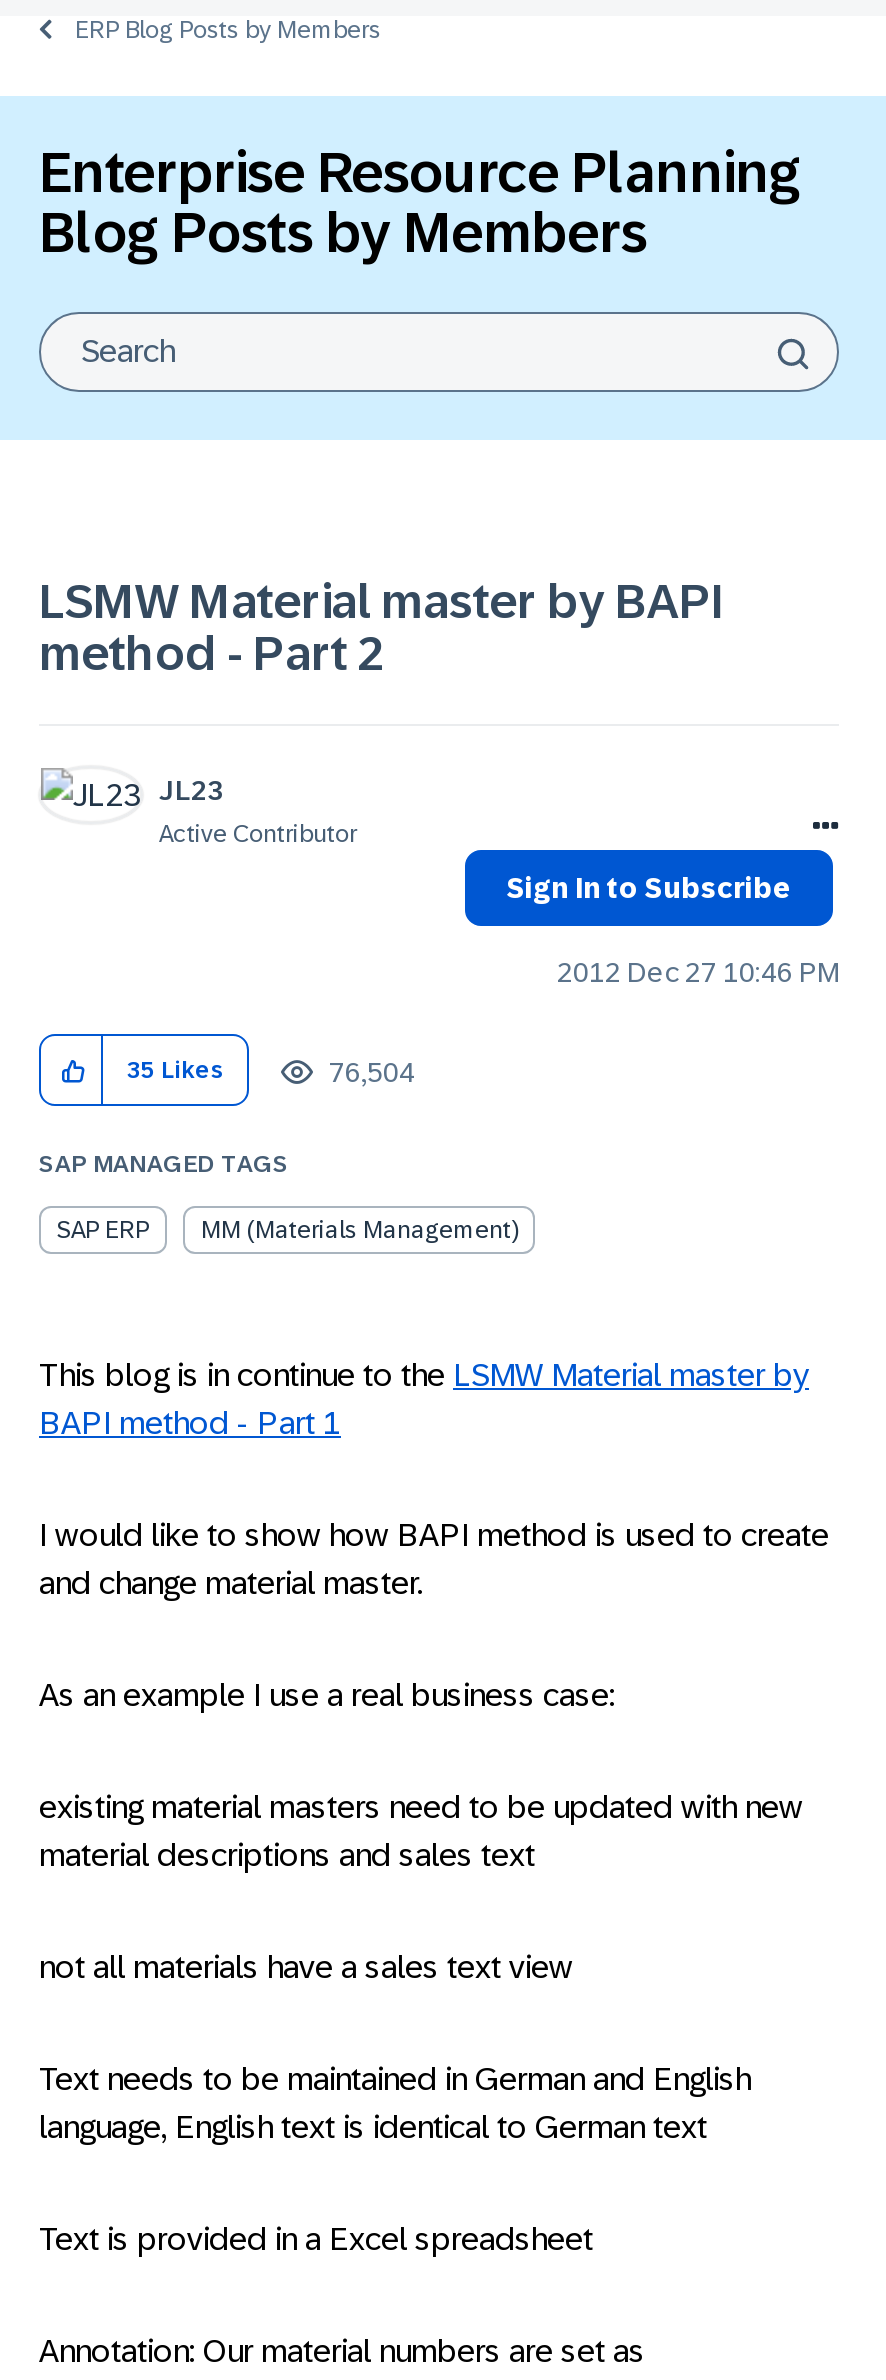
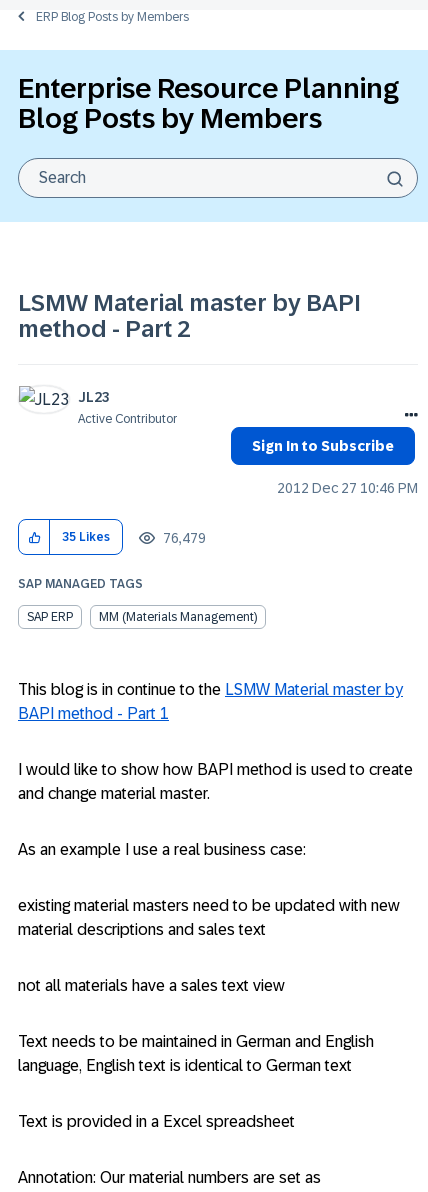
- 76,504
+ 76,479
